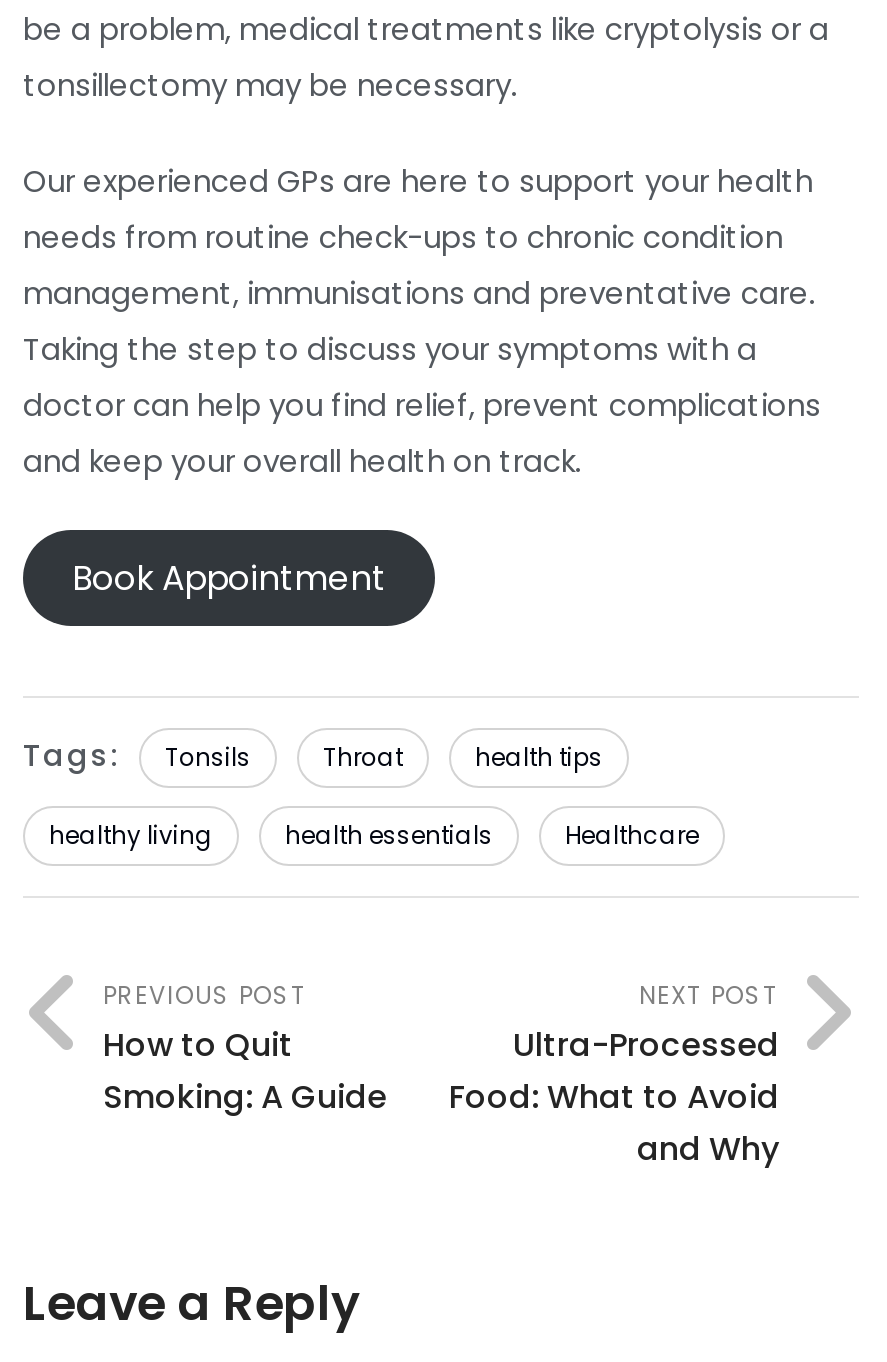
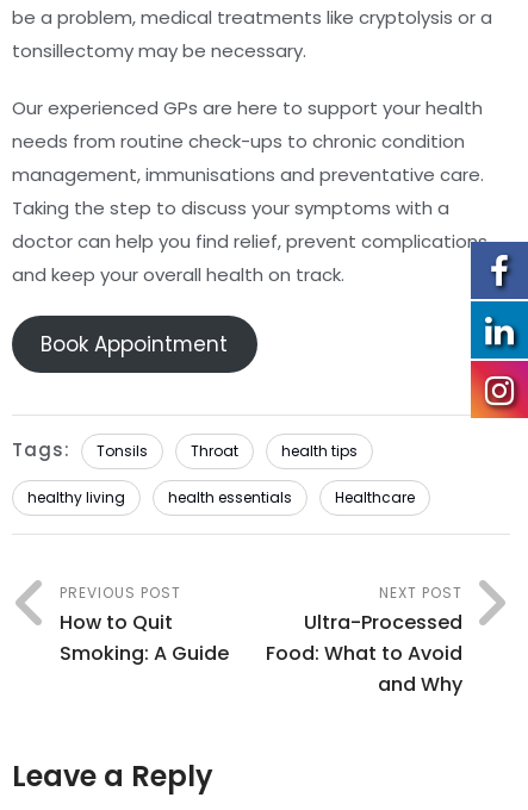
+ [image]
